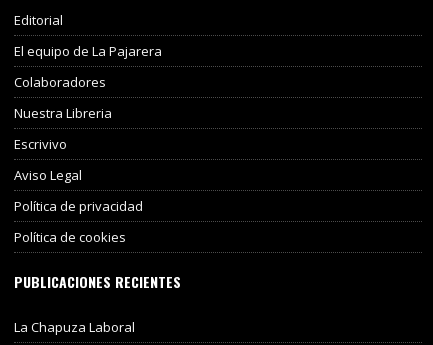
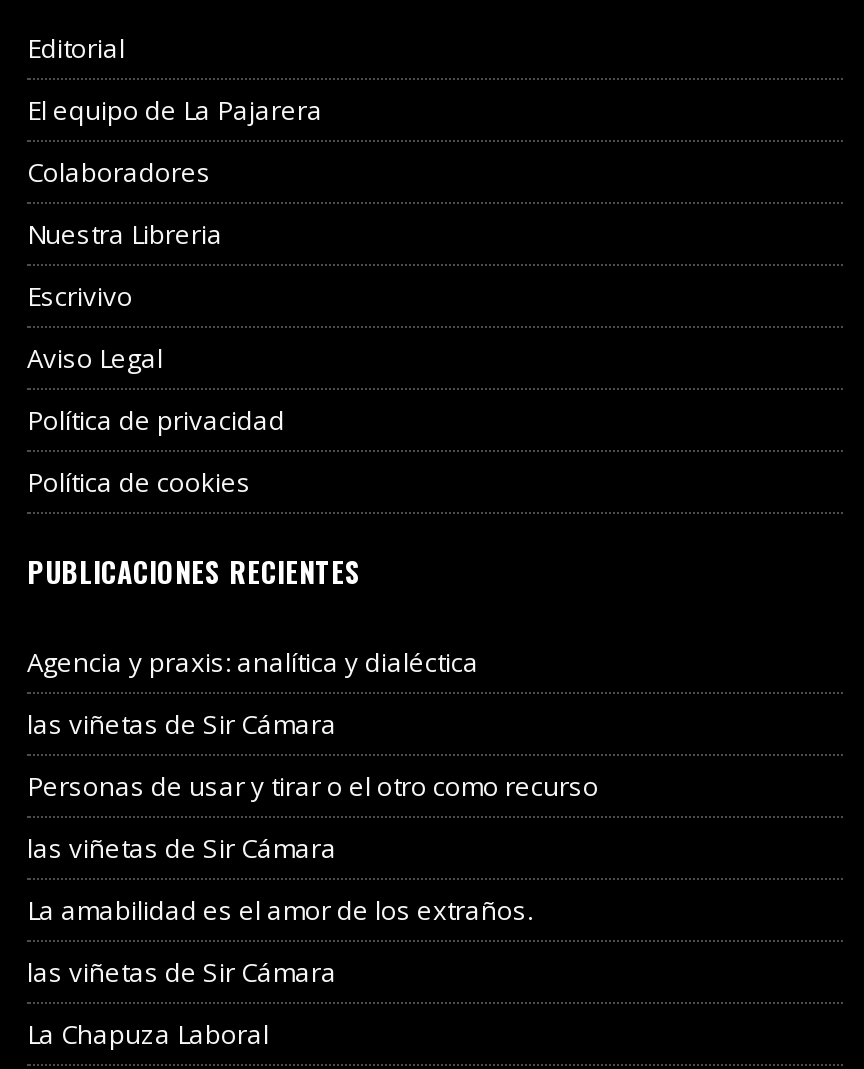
+ Agencia y praxis: analítica y dialéctica
+ las viñetas de Sir Cámara
+ Personas de usar y tirar o el otro como recurso
+ las viñetas de Sir Cámara
+ La amabilidad es el amor de los extraños.
+ las viñetas de Sir Cámara
